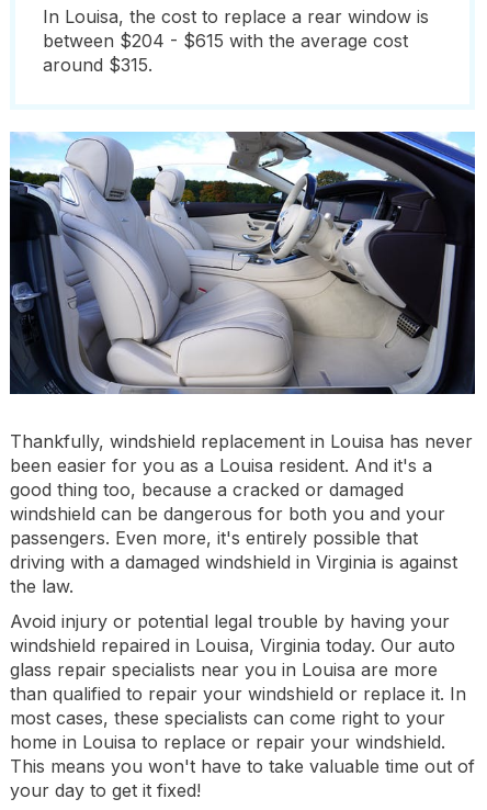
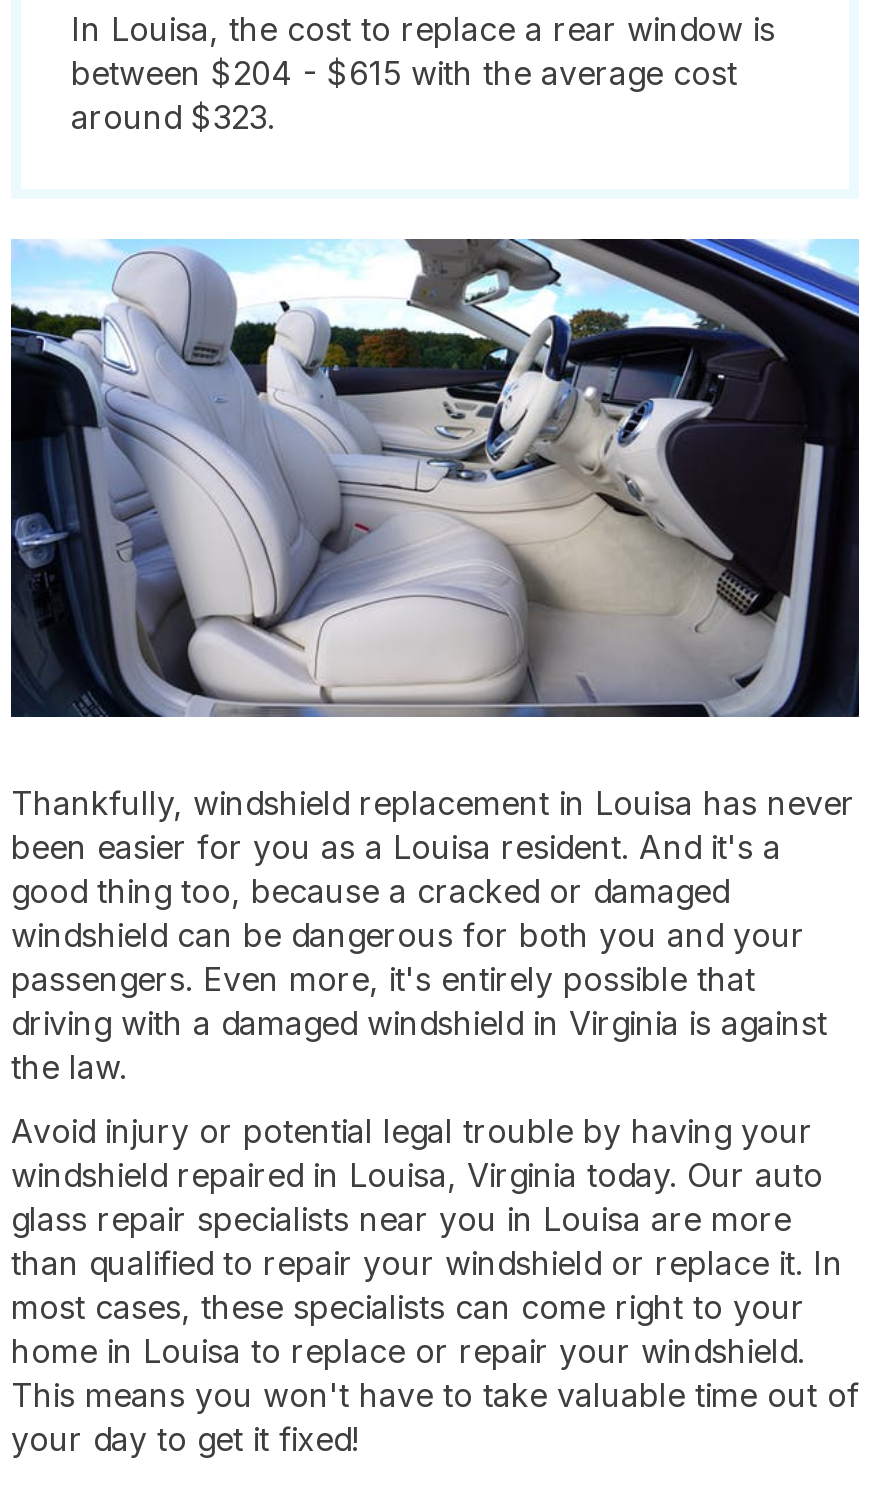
- around $315.
+ around $323.
